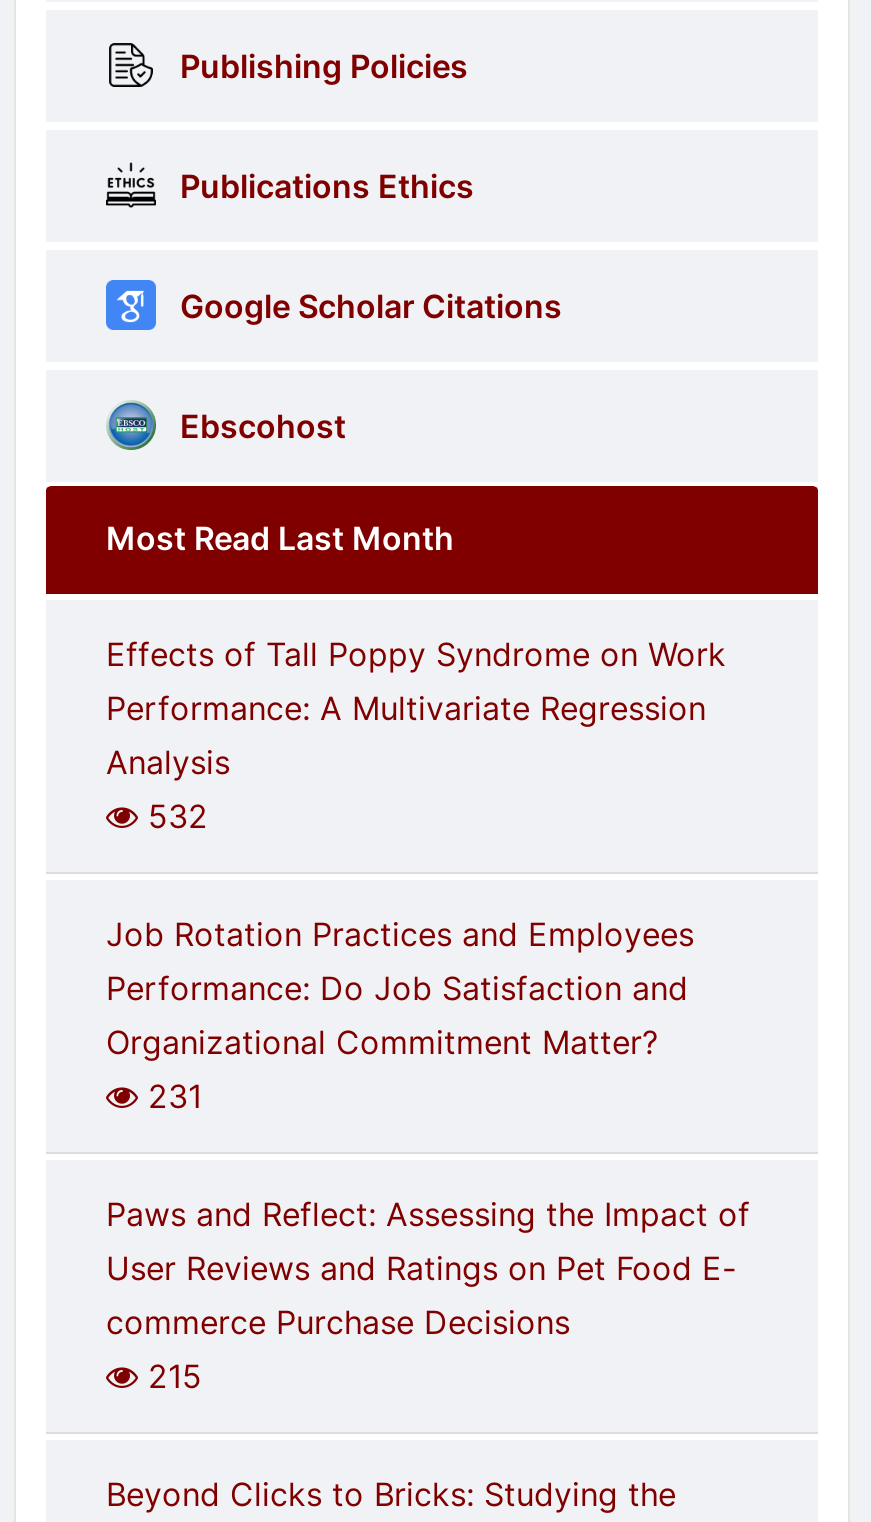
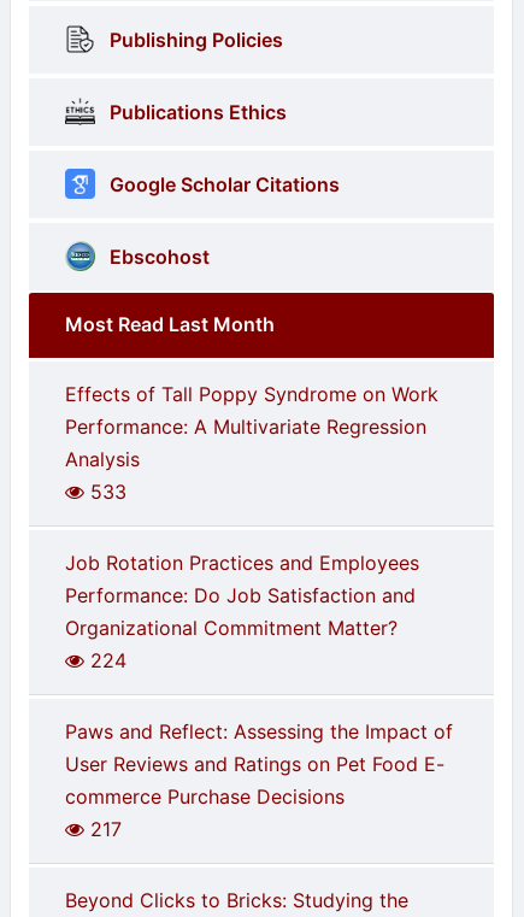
- 532
+ 533

- 231
+ 224

- 215
+ 217
